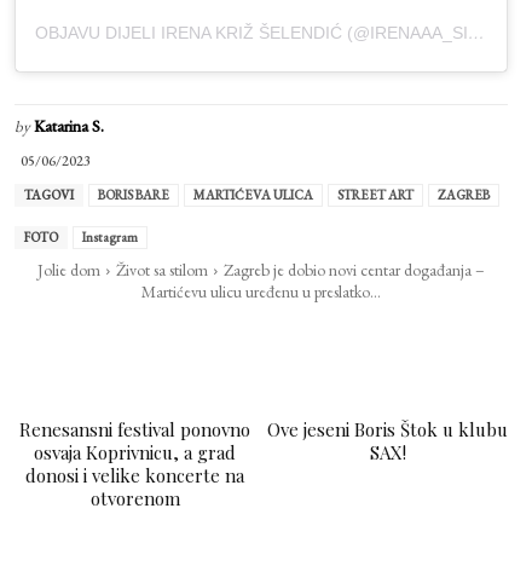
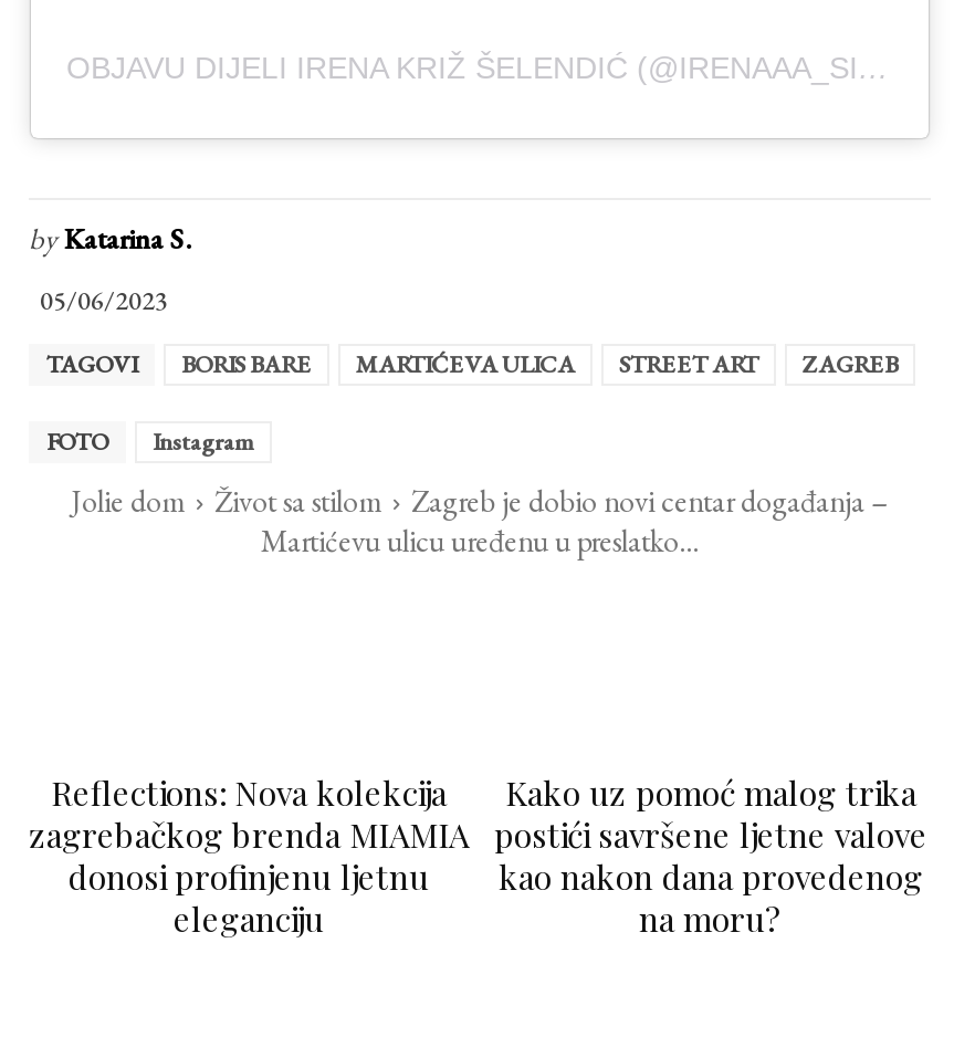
- Renesansni festival ponovno
- osvaja Koprivnicu, a grad
- donosi i velike koncerte na
- otvorenom
+ Reflections: Nova kolekcija
+ zagrebačkog brenda MIAMIA
+ donosi profinjenu ljetnu
+ eleganciju

- Ove jeseni Boris Štok u klubu
- SAX!
+ Kako uz pomoć malog trika
+ postići savršene ljetne valove
+ kao nakon dana provedenog
+ na moru?
